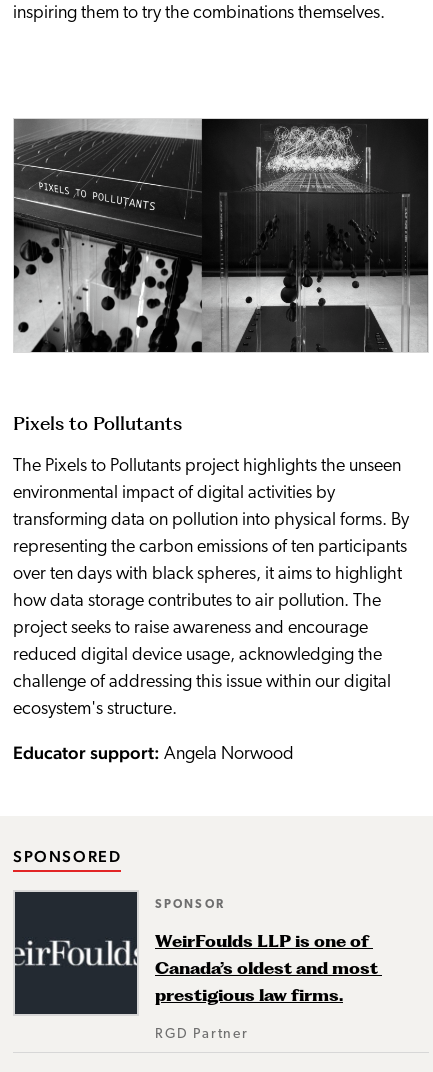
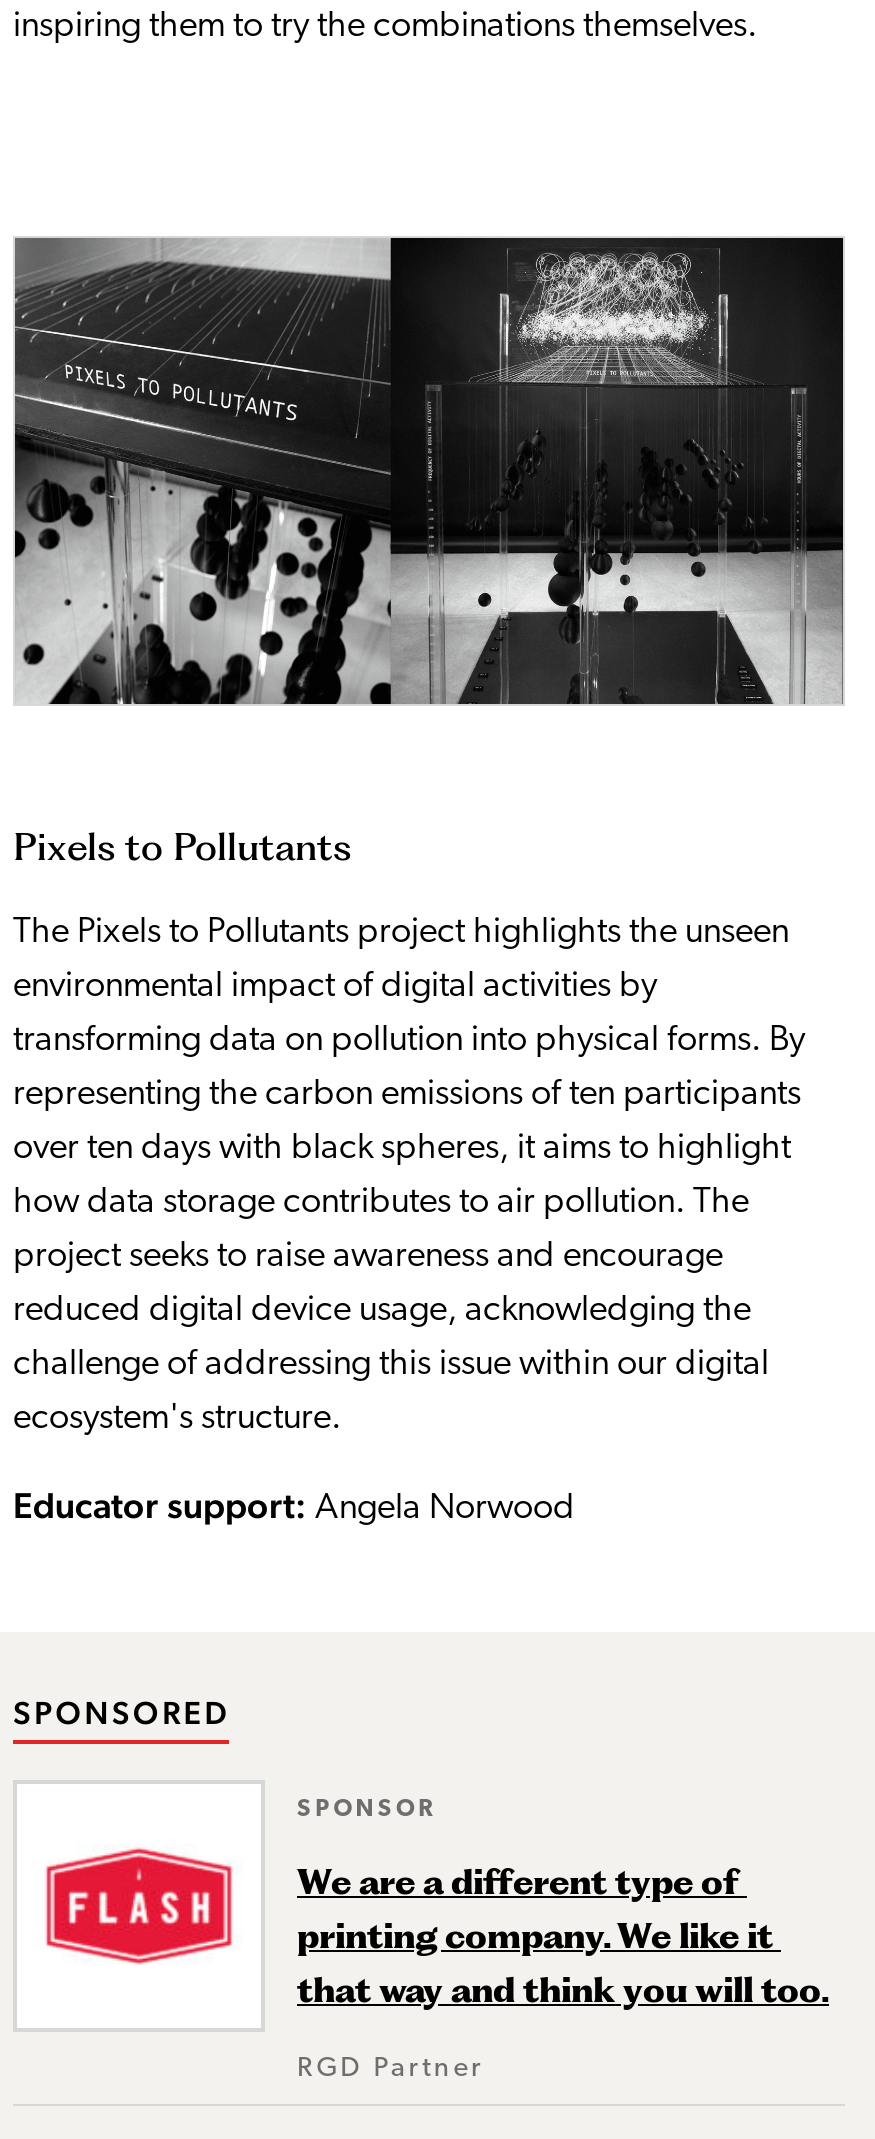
- [image]
- WeirFoulds LLP is one of
- Canada’s oldest and most
- prestigious law firms.
+ [image]
+ We are a different type of
+ printing company. We like it
+ that way and think you will too.
